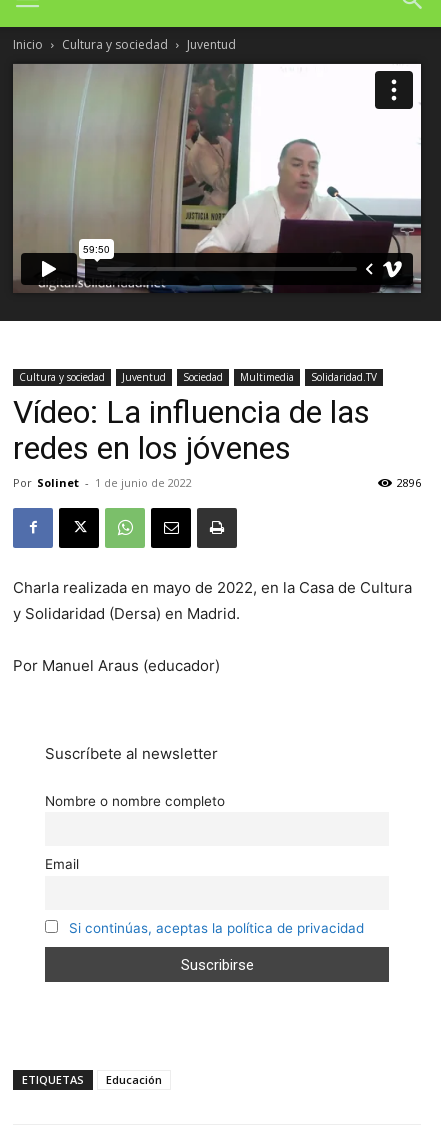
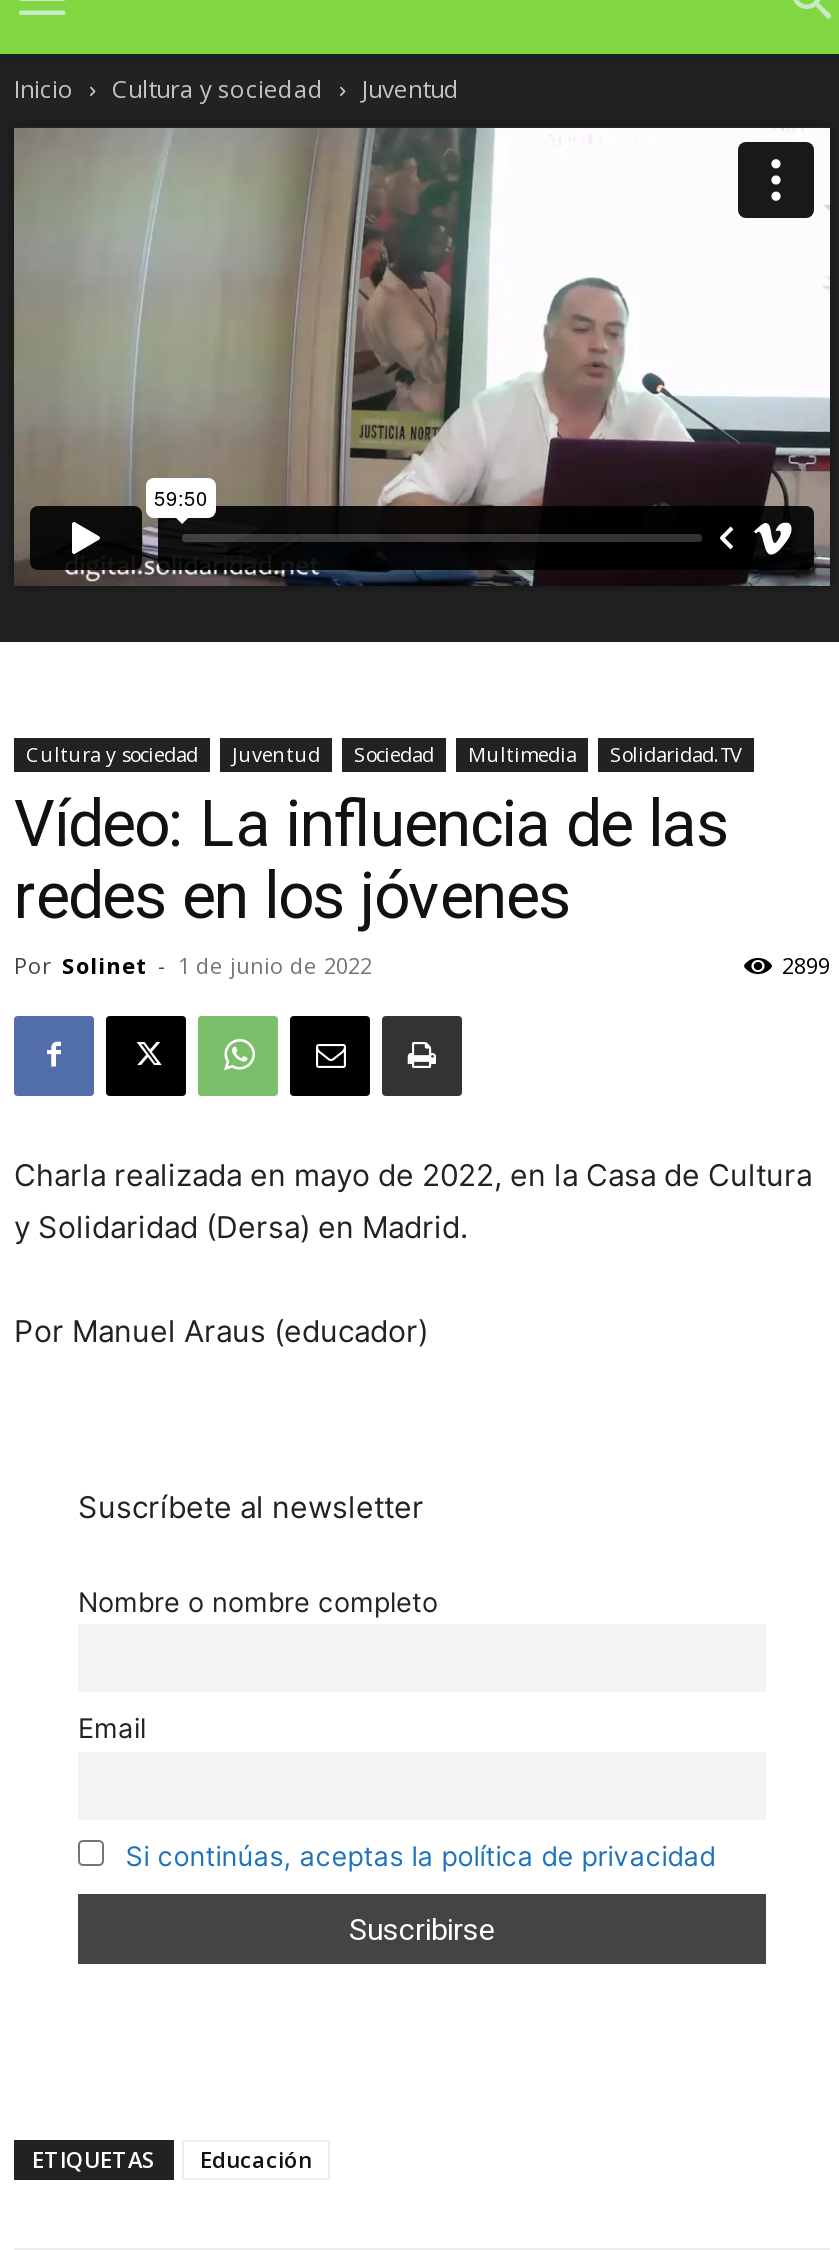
- 2896
+ 2899
